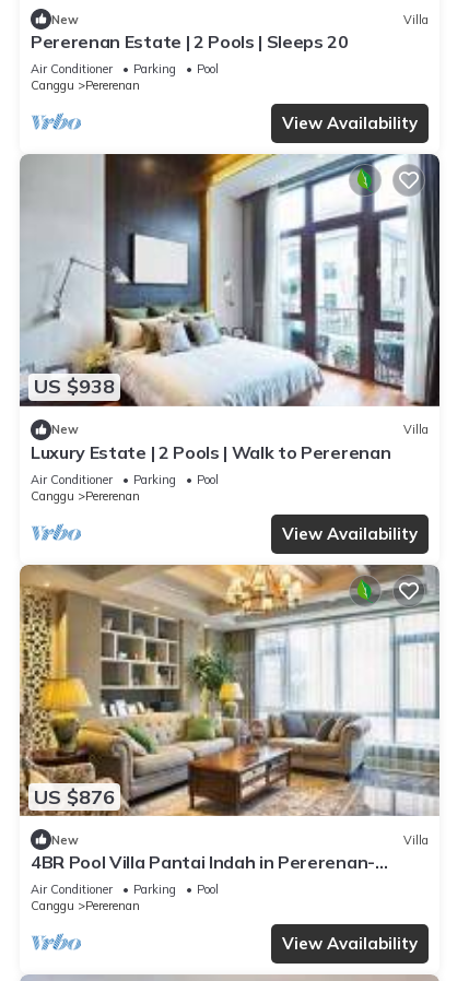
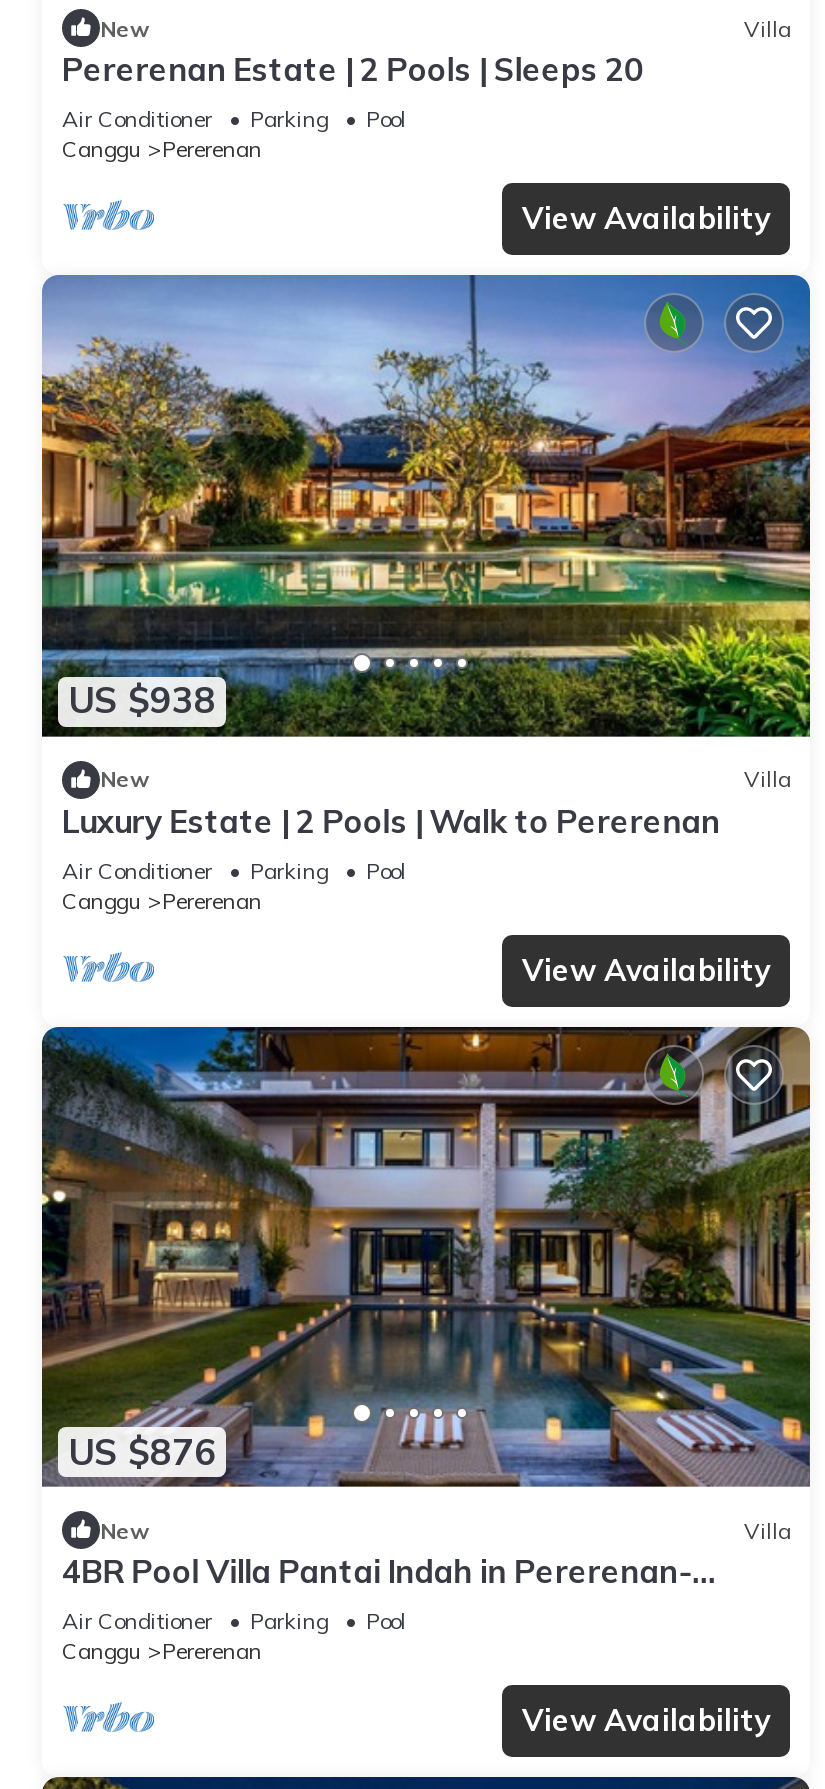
- [image]
+ [image]

- [image]
+ [image]
